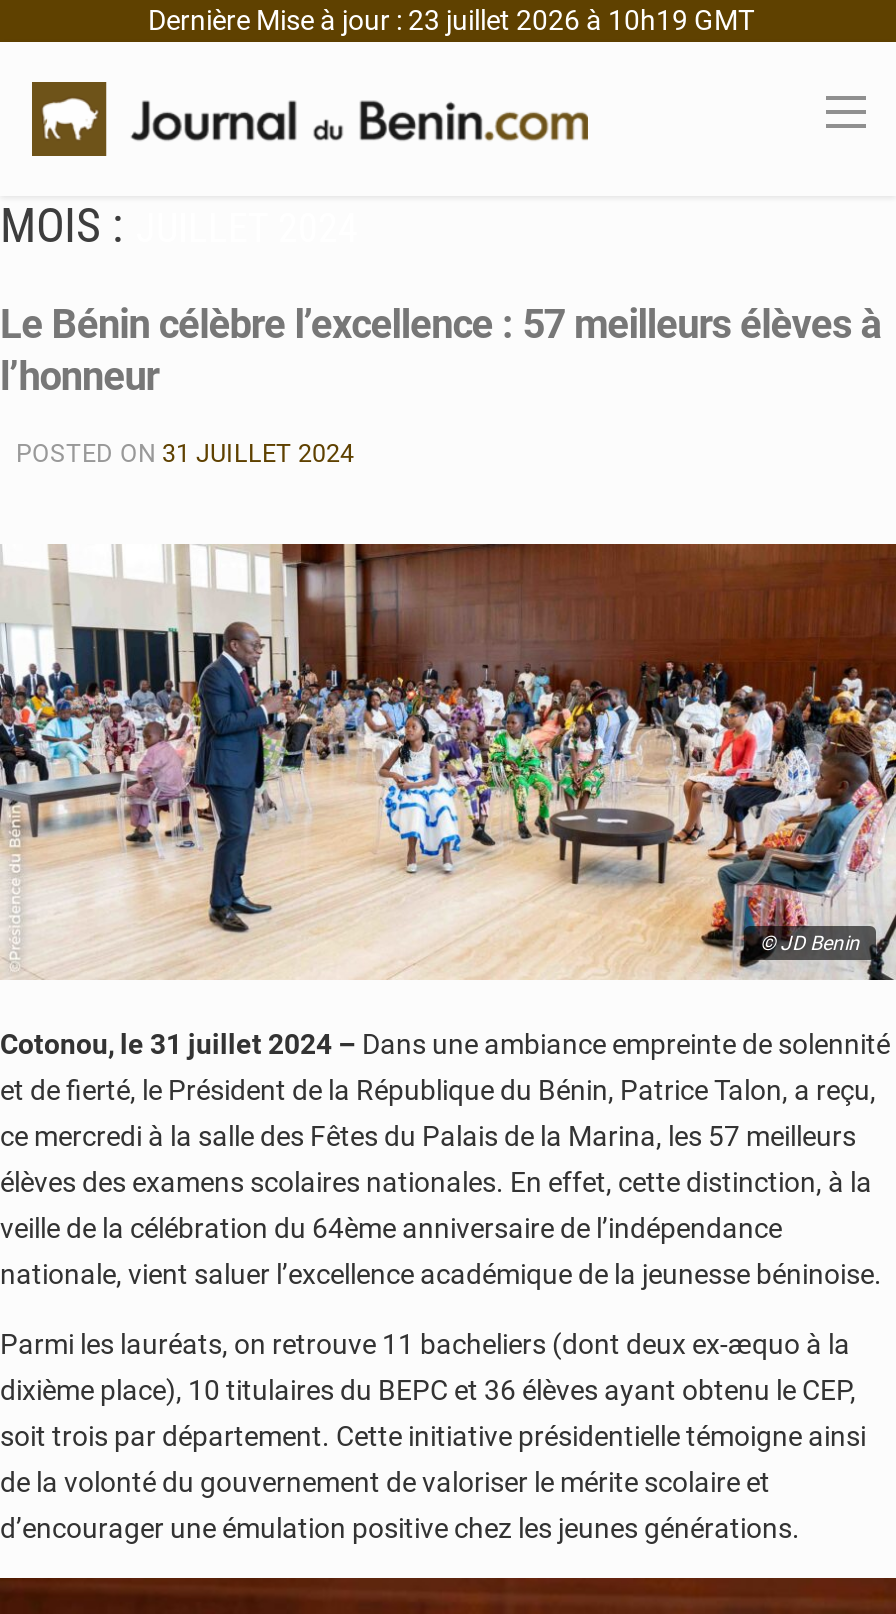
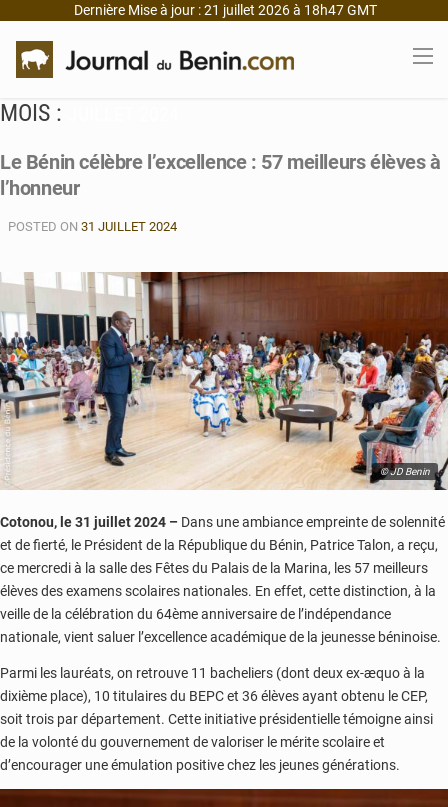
- Dernière Mise à jour : 23 juillet 2026 à 10h19 GMT
+ Dernière Mise à jour : 21 juillet 2026 à 18h47 GMT
